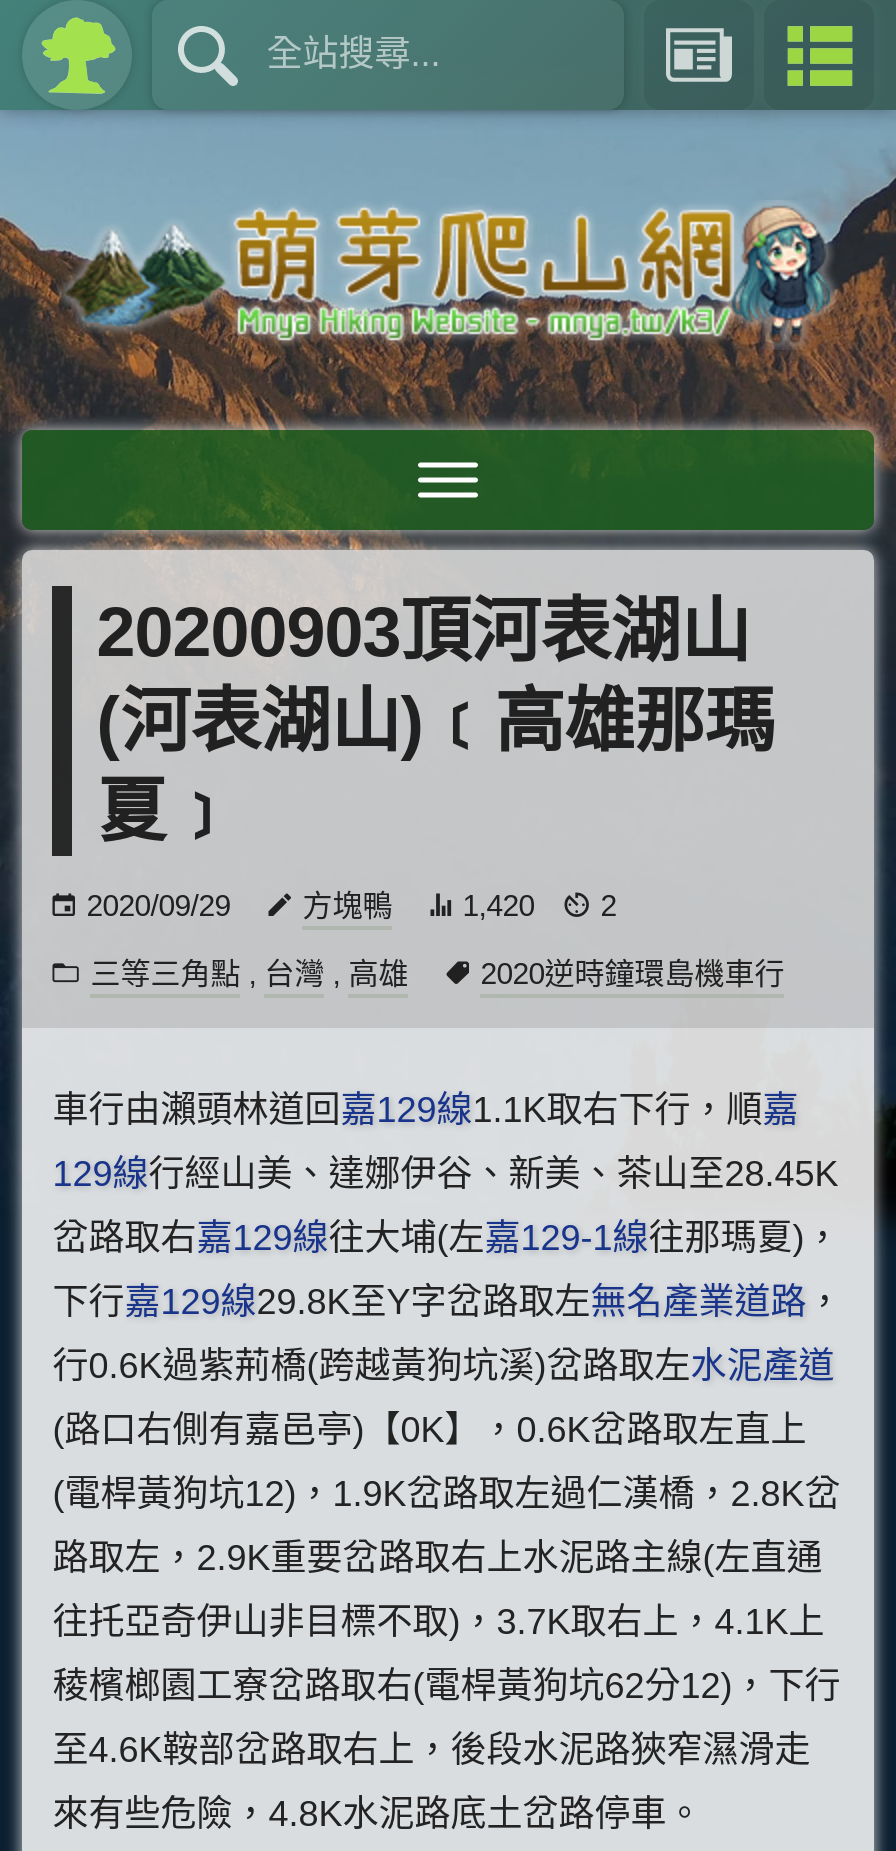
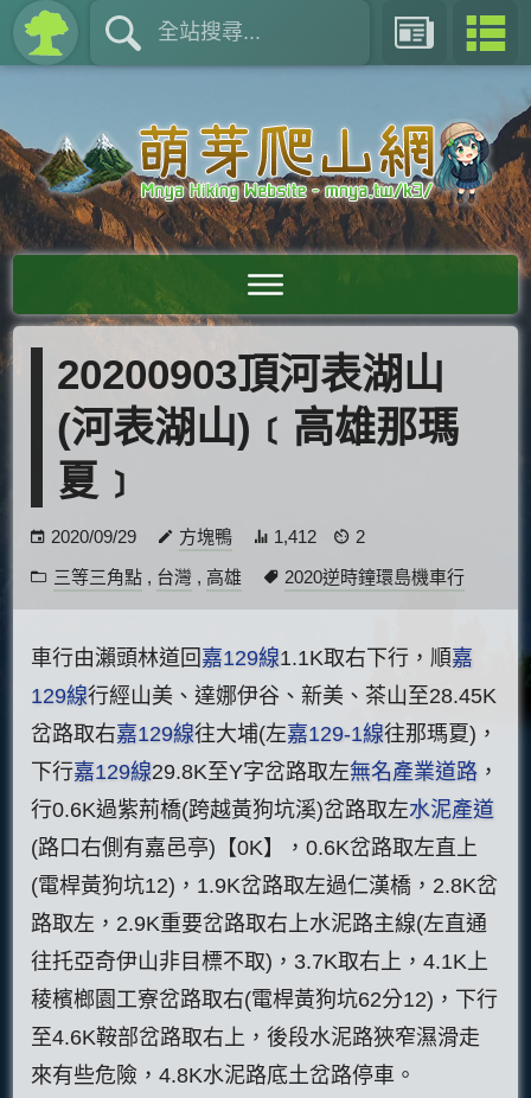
- 方塊鴨 1,420 2
+ 方塊鴨 1,412 2
